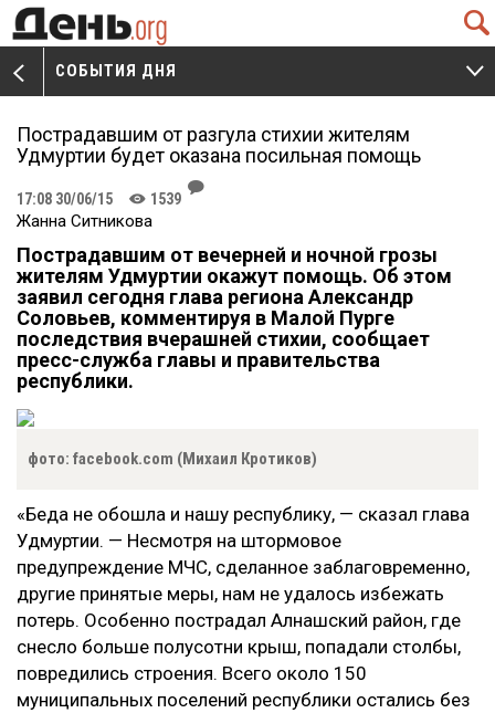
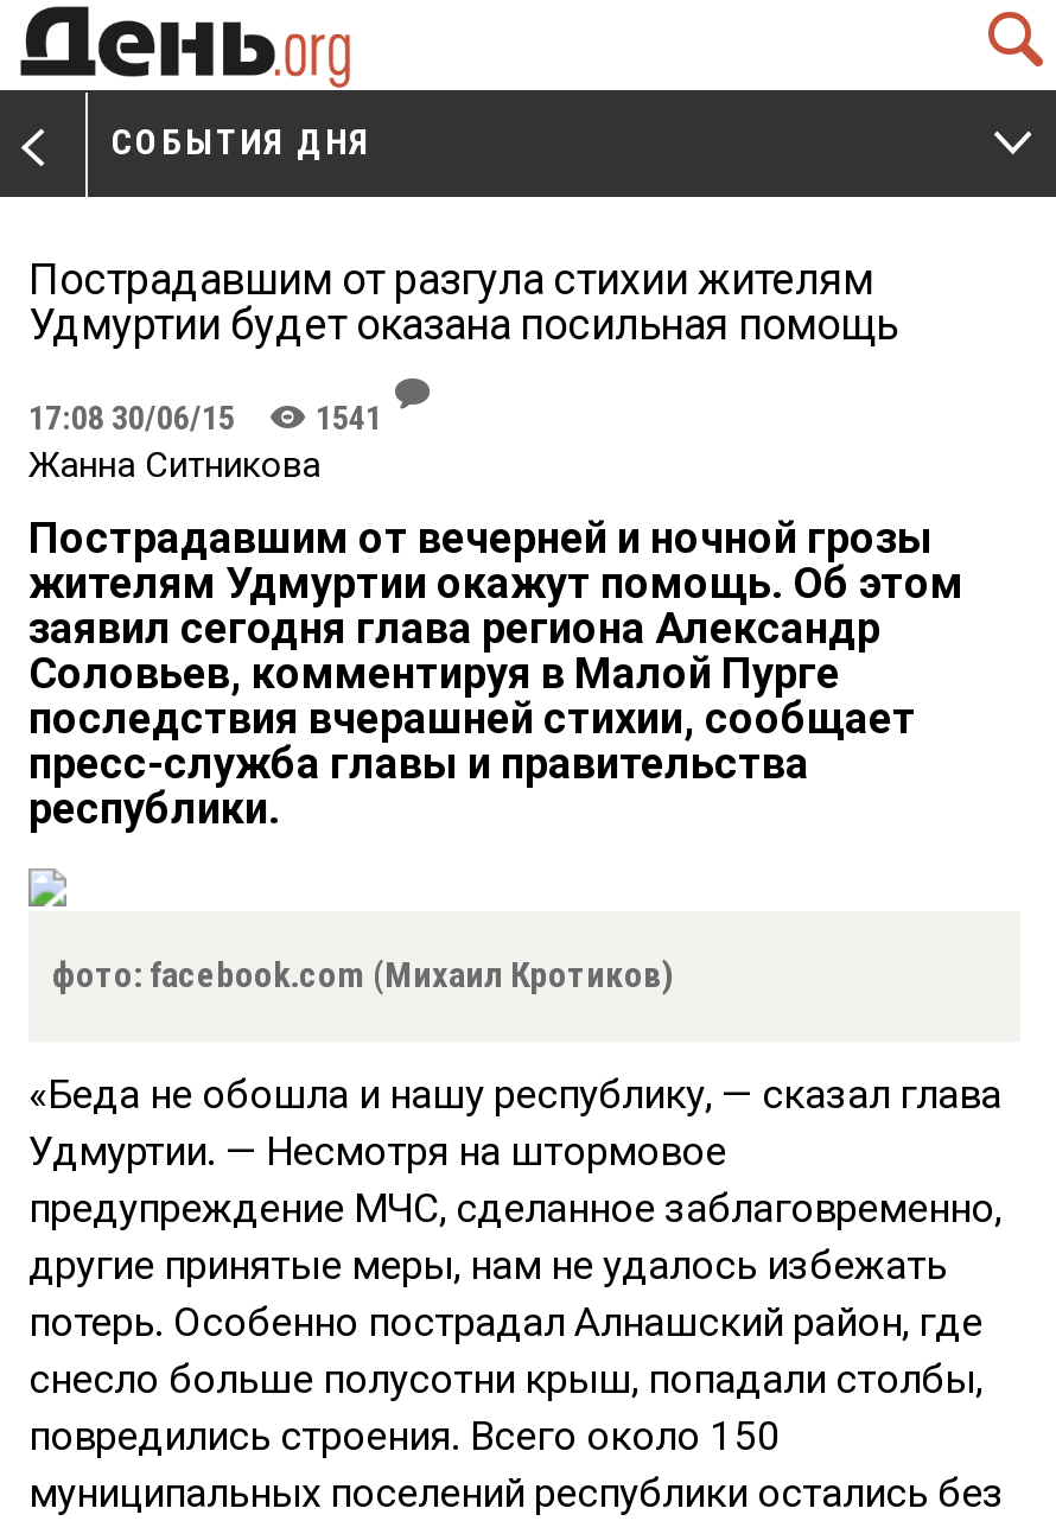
- 17:08 30/06/15 K 1539
+ 17:08 30/06/15 K 1541
